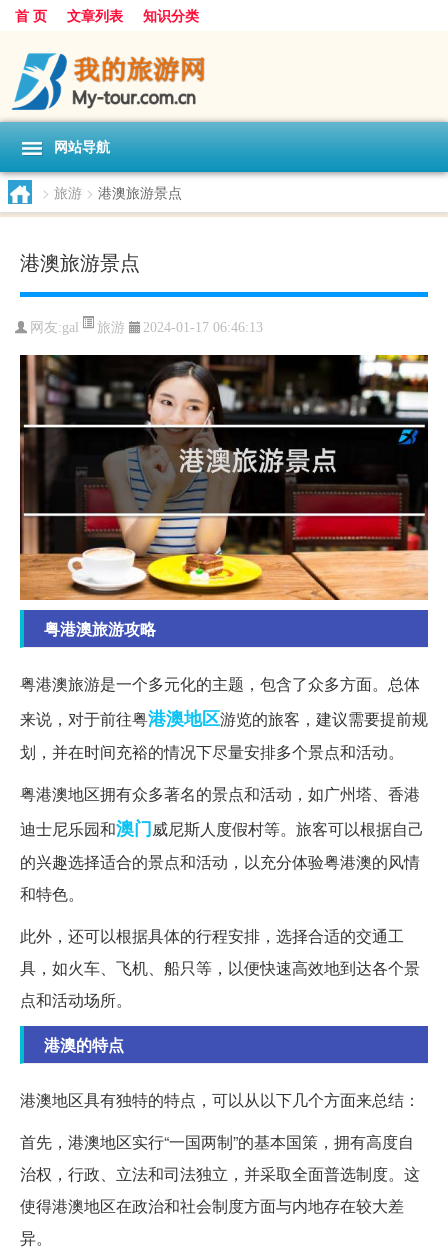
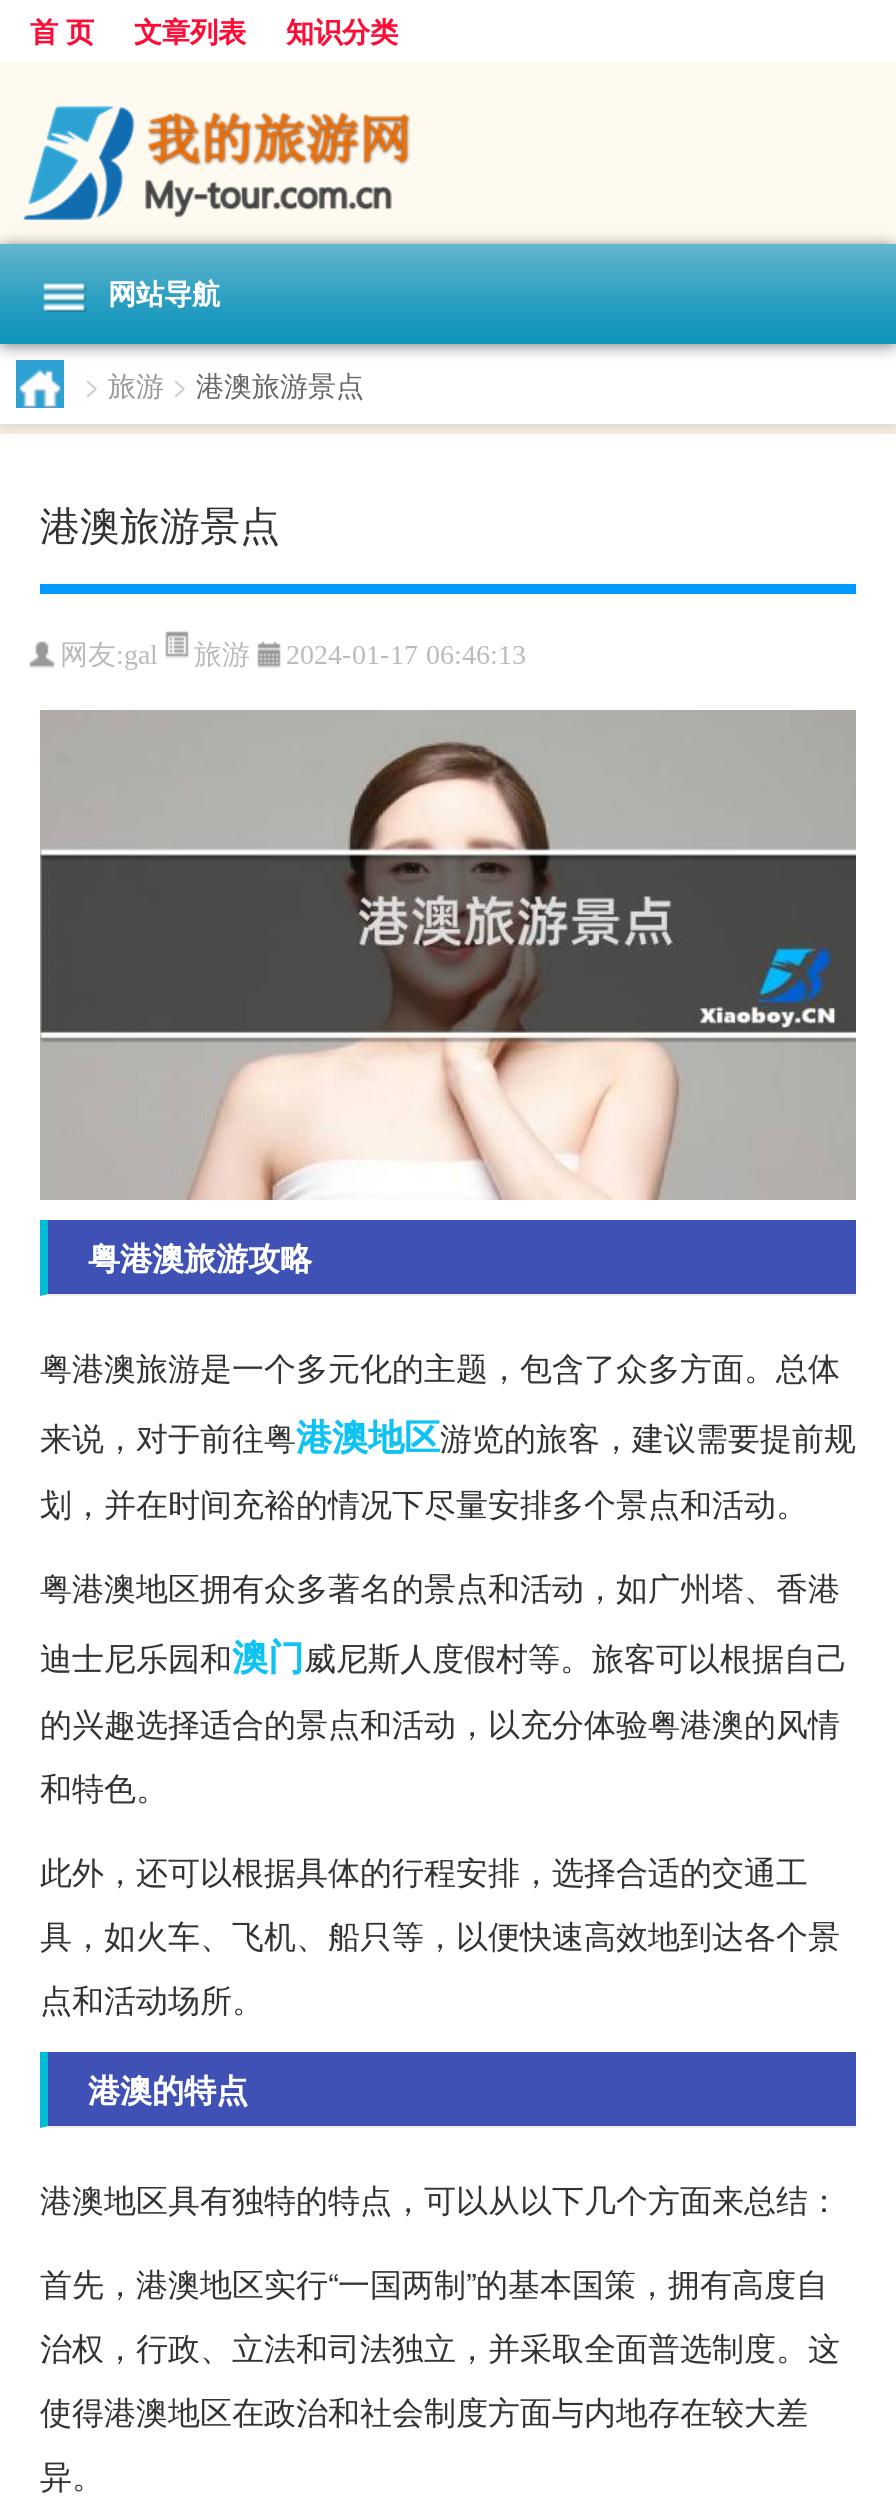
- [image]
+ [image]
